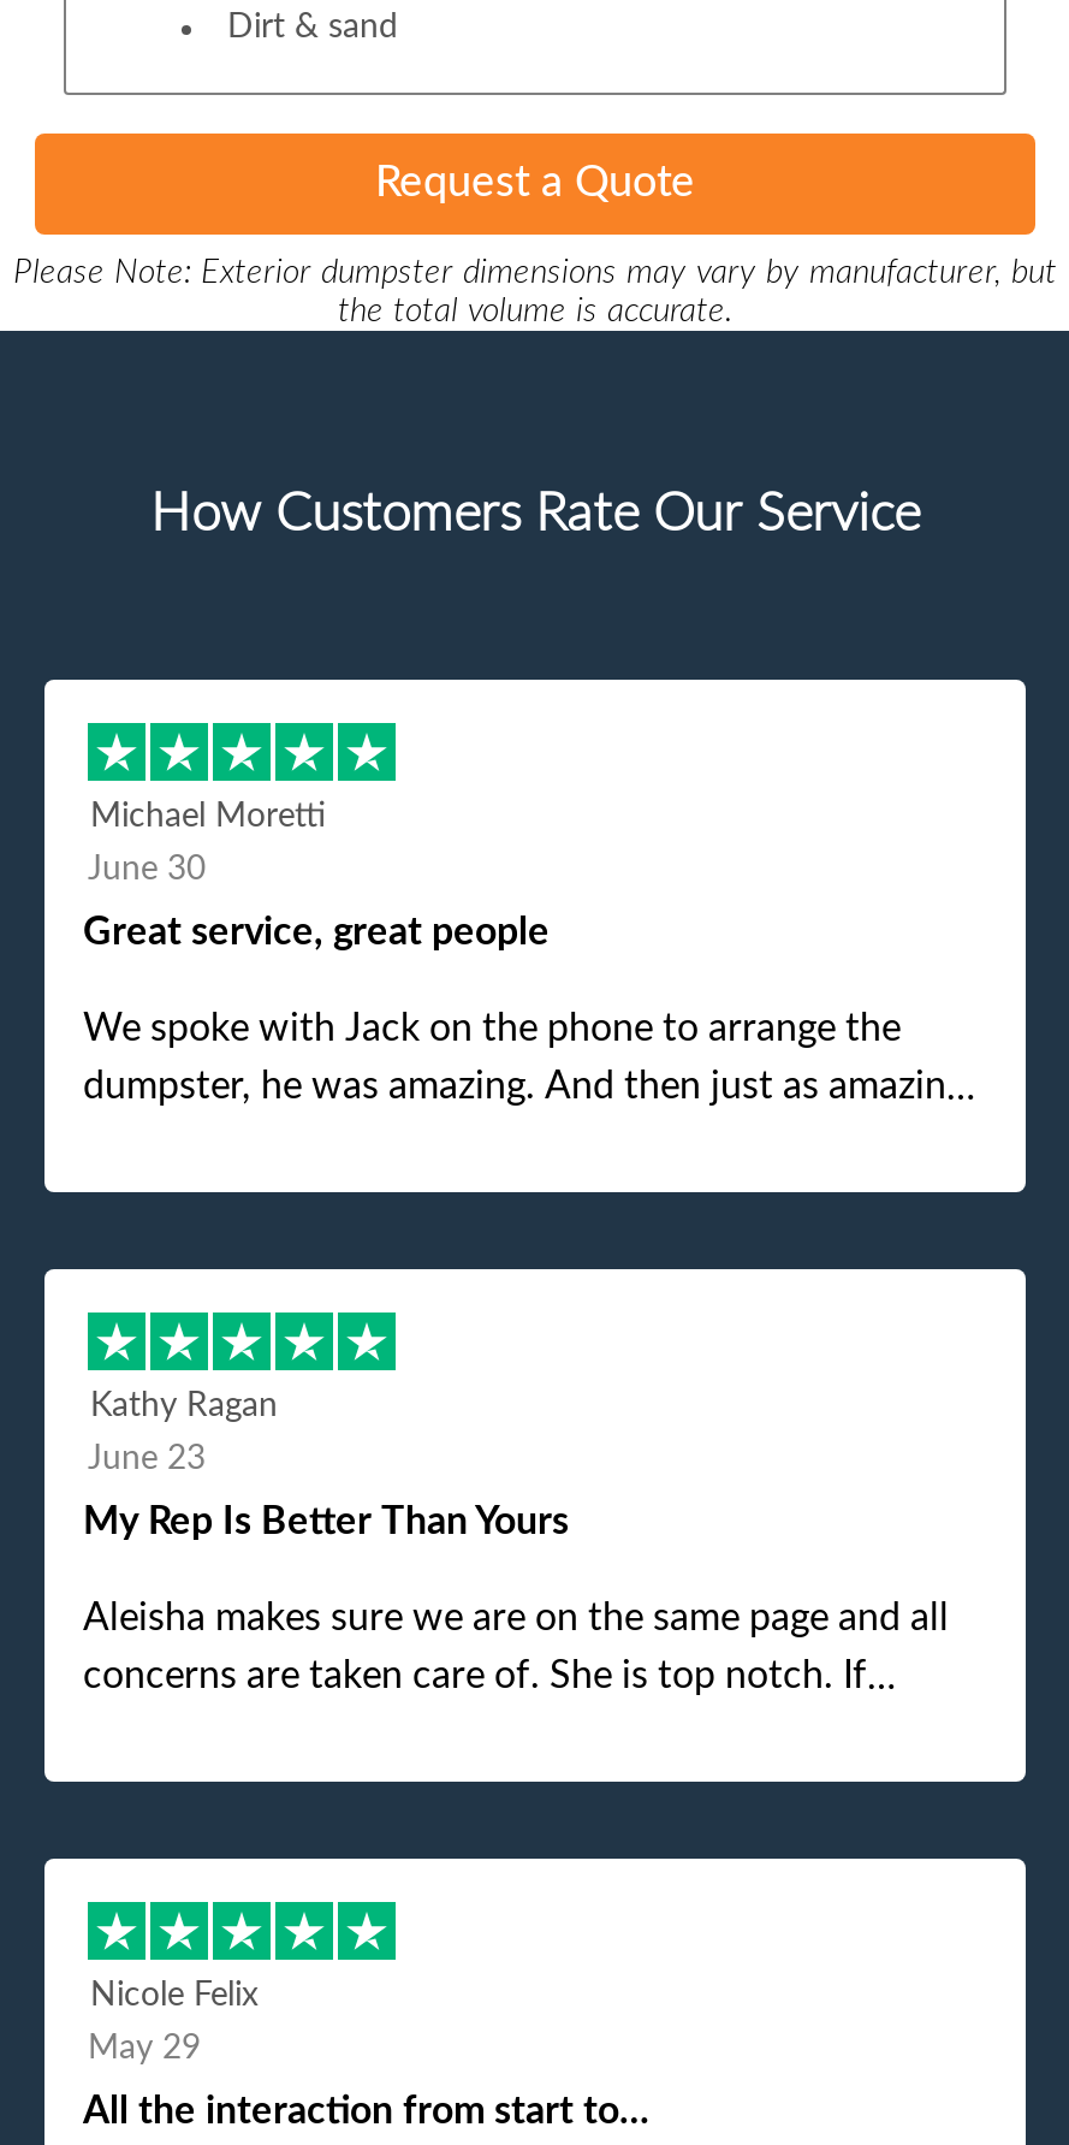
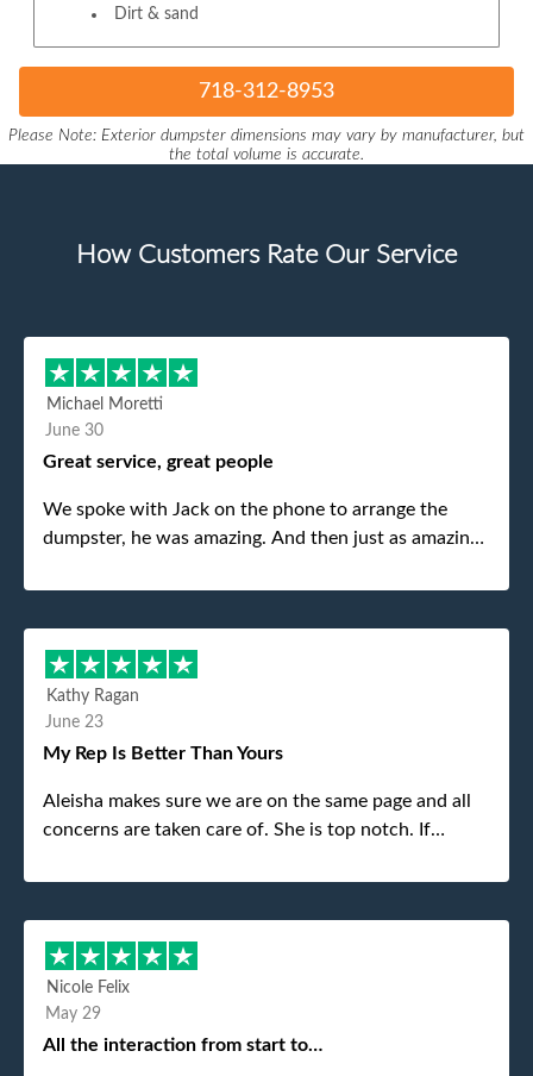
- Request a Quote
+ 718-312-8953
